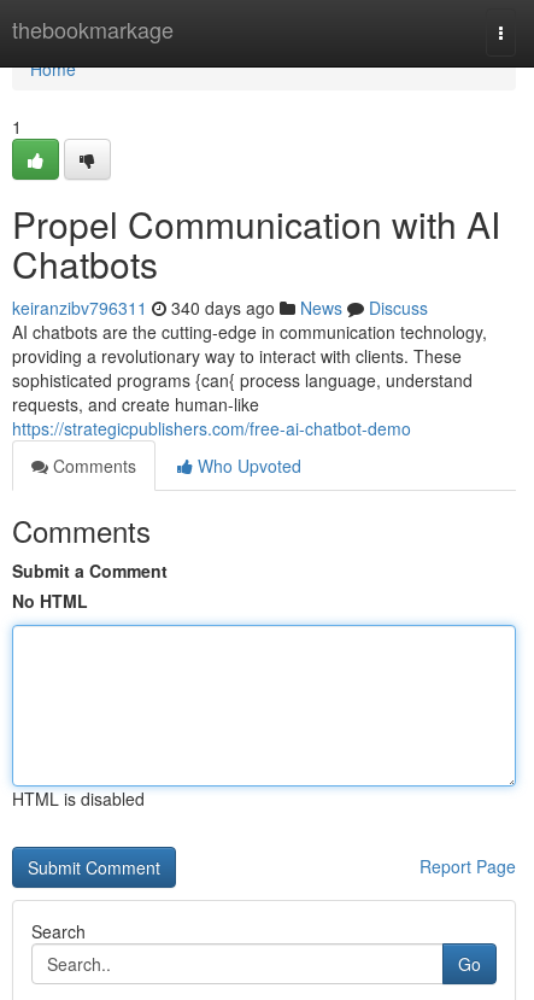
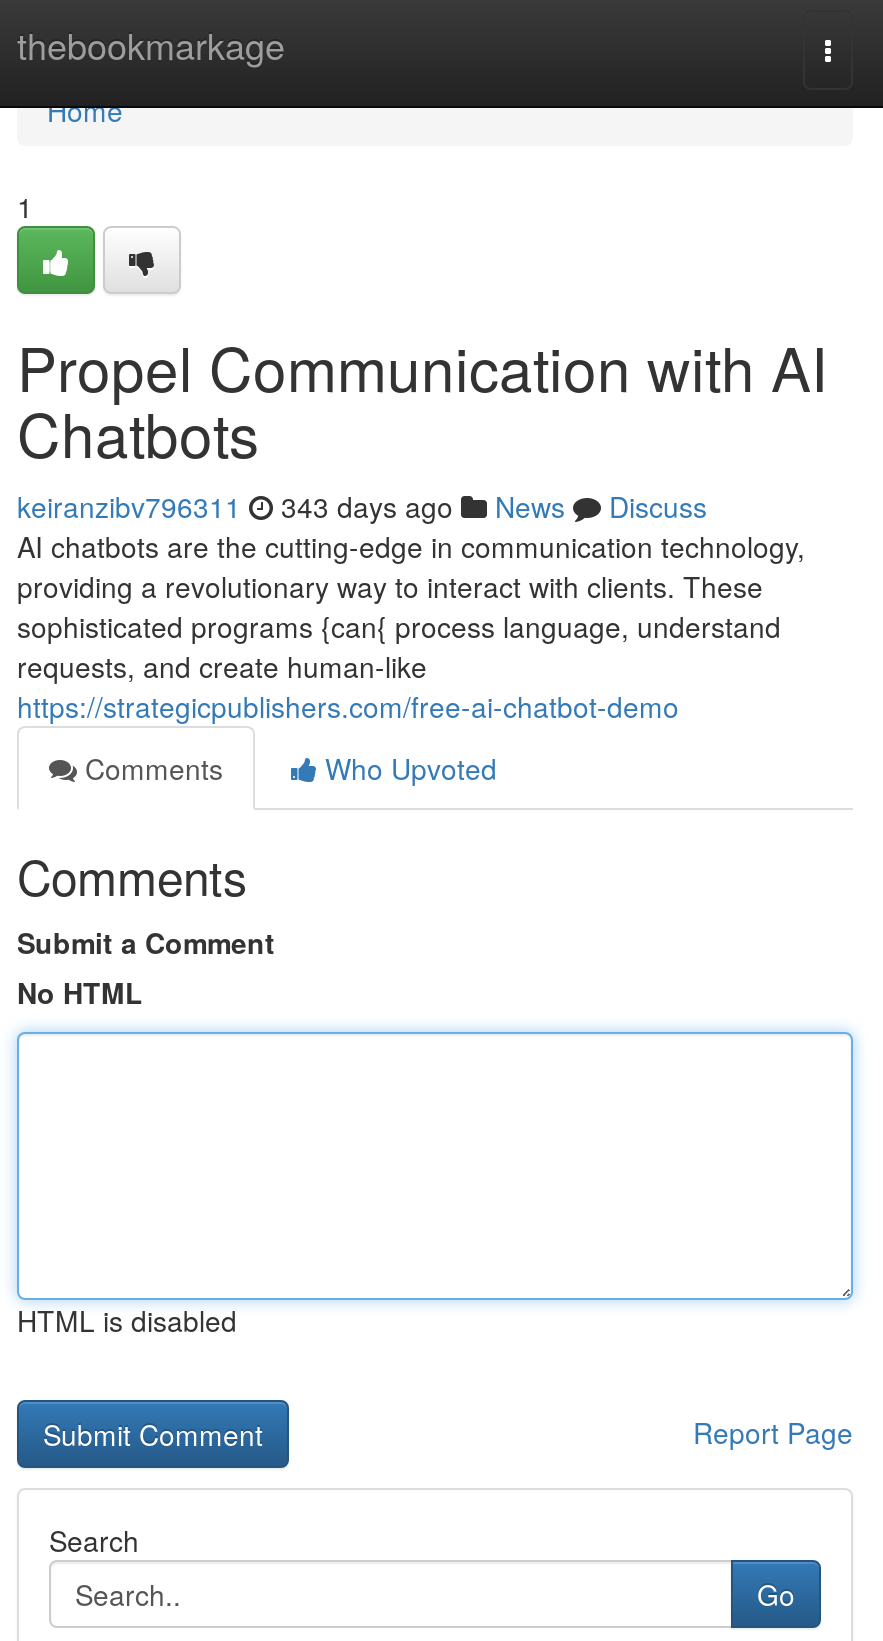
- keiranzibv796311 340 days ago News Discuss
+ keiranzibv796311 343 days ago News Discuss
